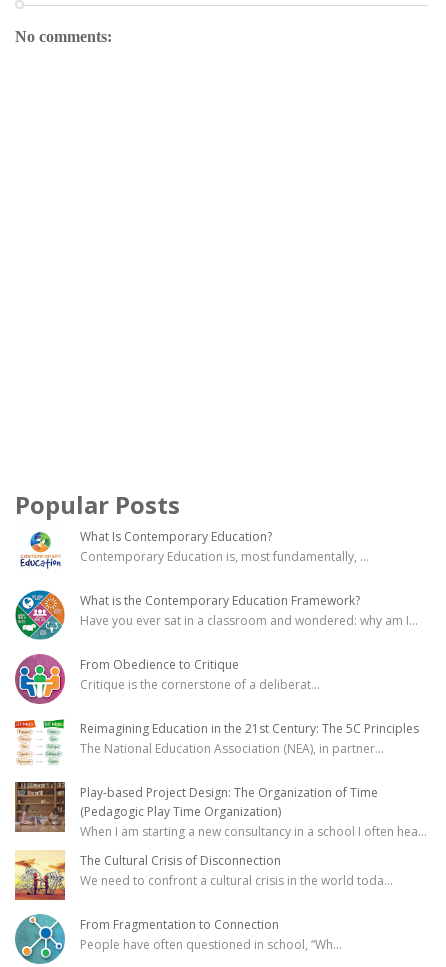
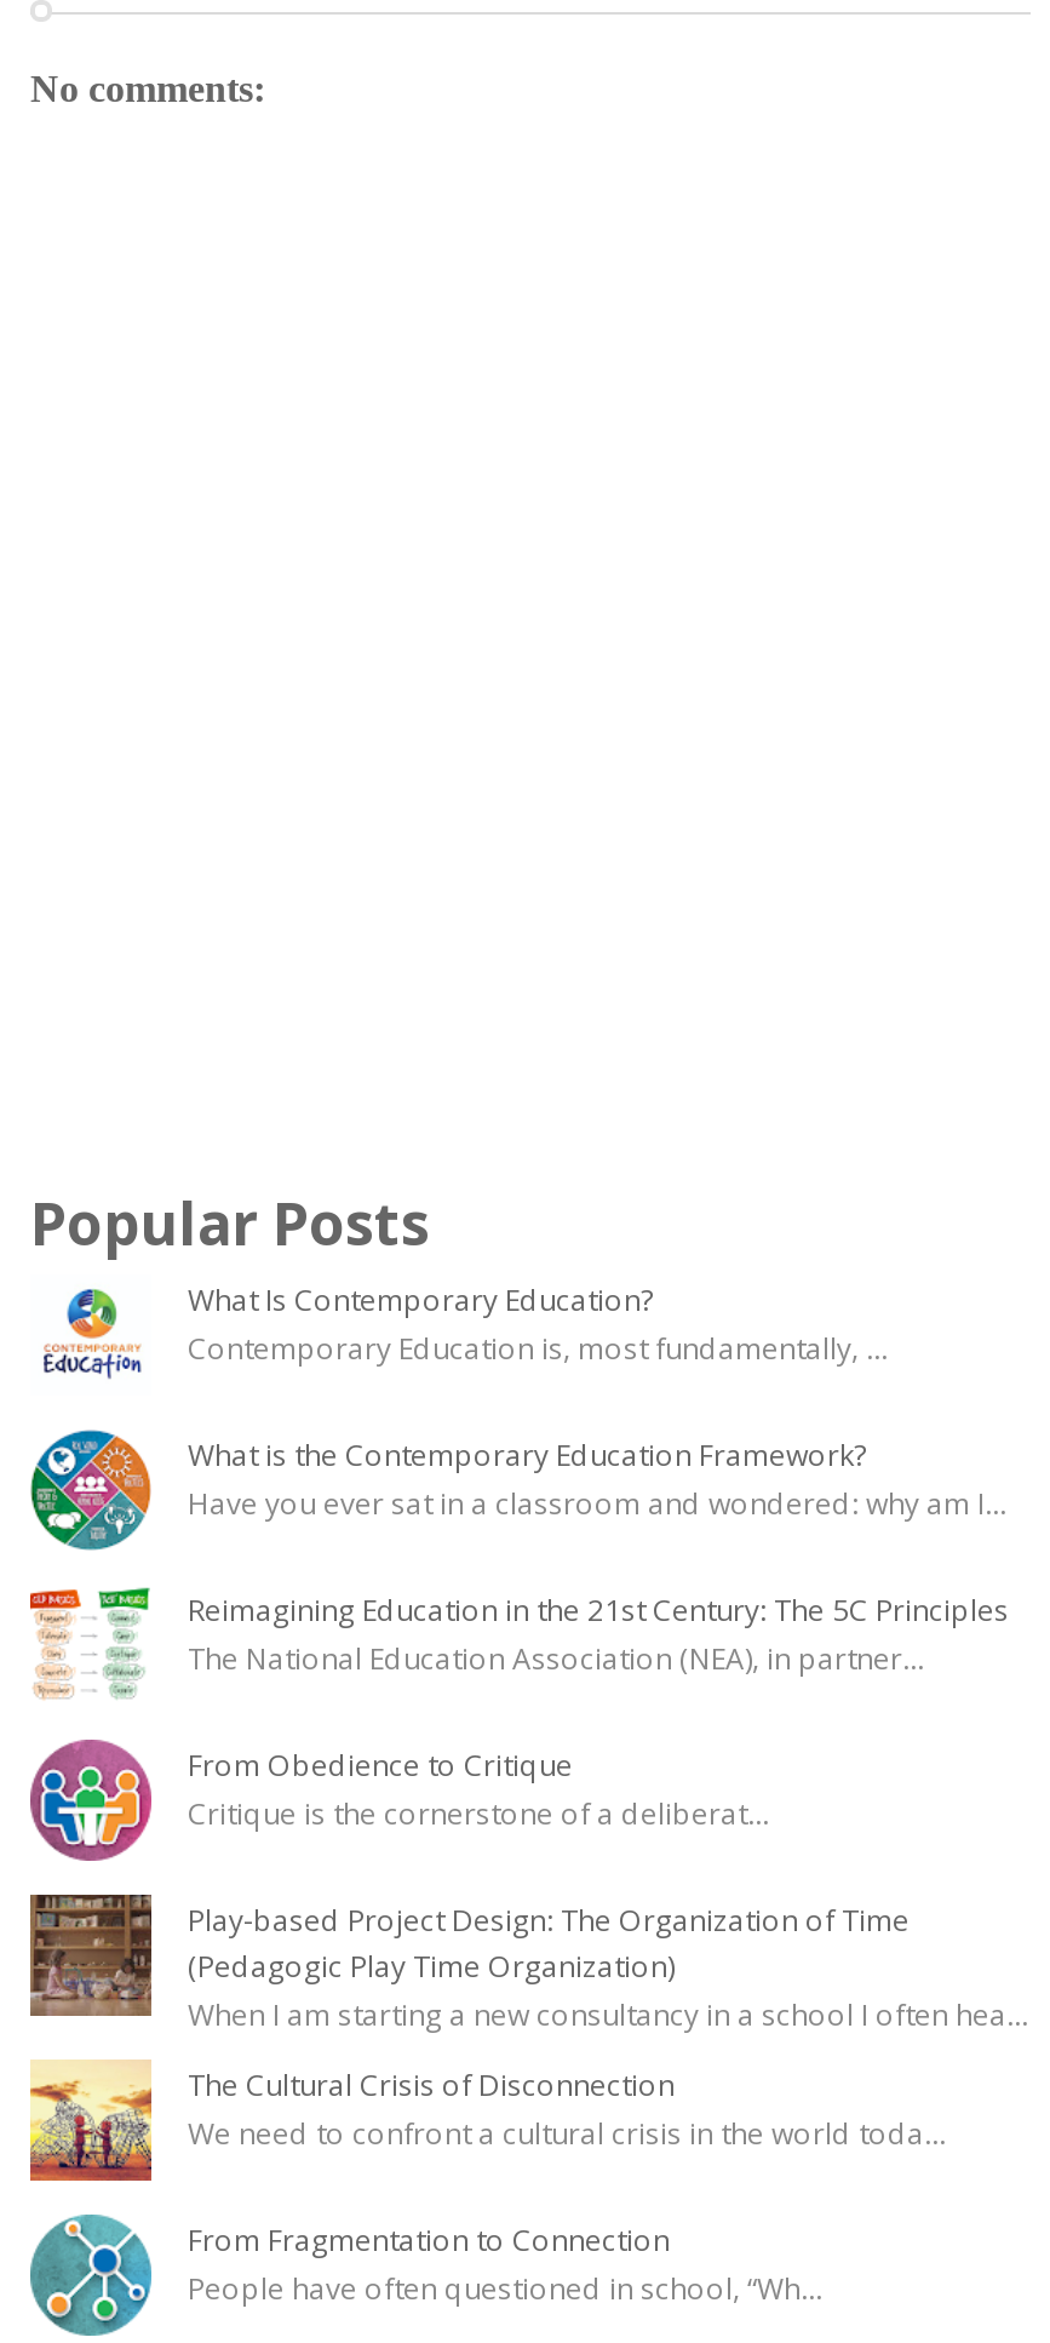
moved down: [image] | From Obedience to Critique | Critique is the cornerstone of a deliberat...

moved up: [image] | Reimagining Education in the 21st Century: The 5C Principles | The National Education Association (NEA), in partner...
